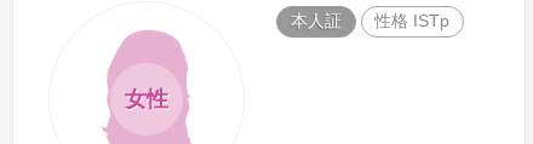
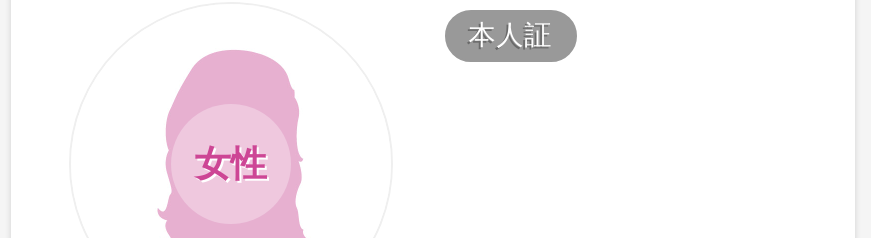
- 性格 ISTp
